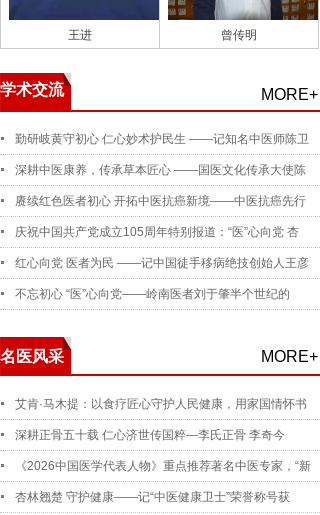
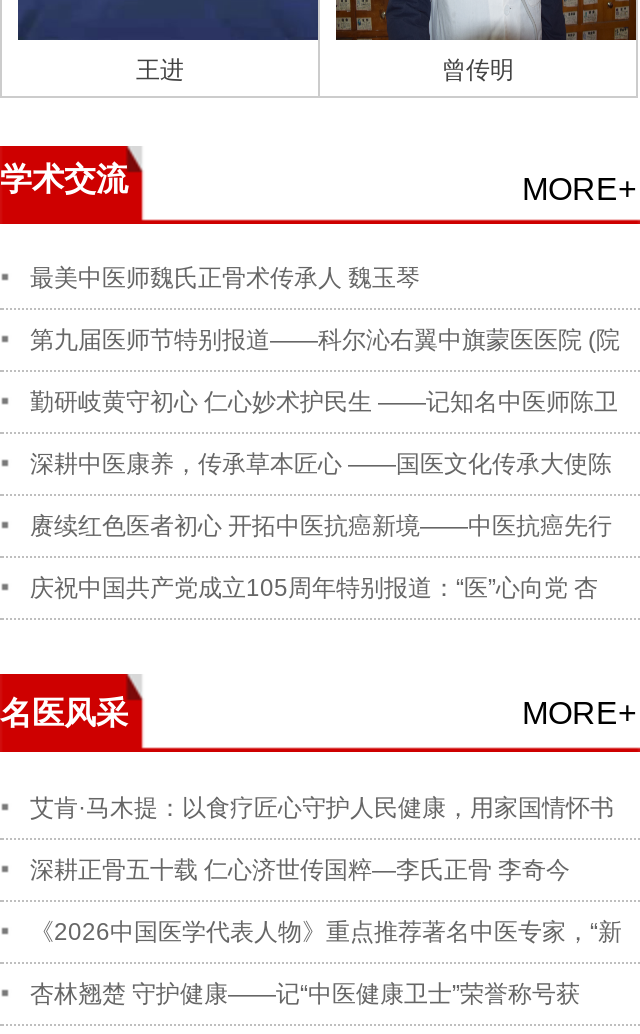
+ 最美中医师魏氏正骨术传承人 魏玉琴
+ 第九届医师节特别报道——科尔沁右翼中旗蒙医医院 (院

moved down: 勤研岐黄守初心 仁心妙术护民生 ——记知名中医师陈卫 | 深耕中医康养，传承草本匠心 ——国医文化传承大使陈 | 赓续红色医者初心 开拓中医抗癌新境——中医抗癌先行 | 庆祝中国共产党成立105周年特别报道：“医”心向党 杏

- 红心向党 医者为民 ——记中国徒手移病绝技创始人王彦
- 不忘初心 “医”心向党——岭南医者刘于肇半个世纪的
